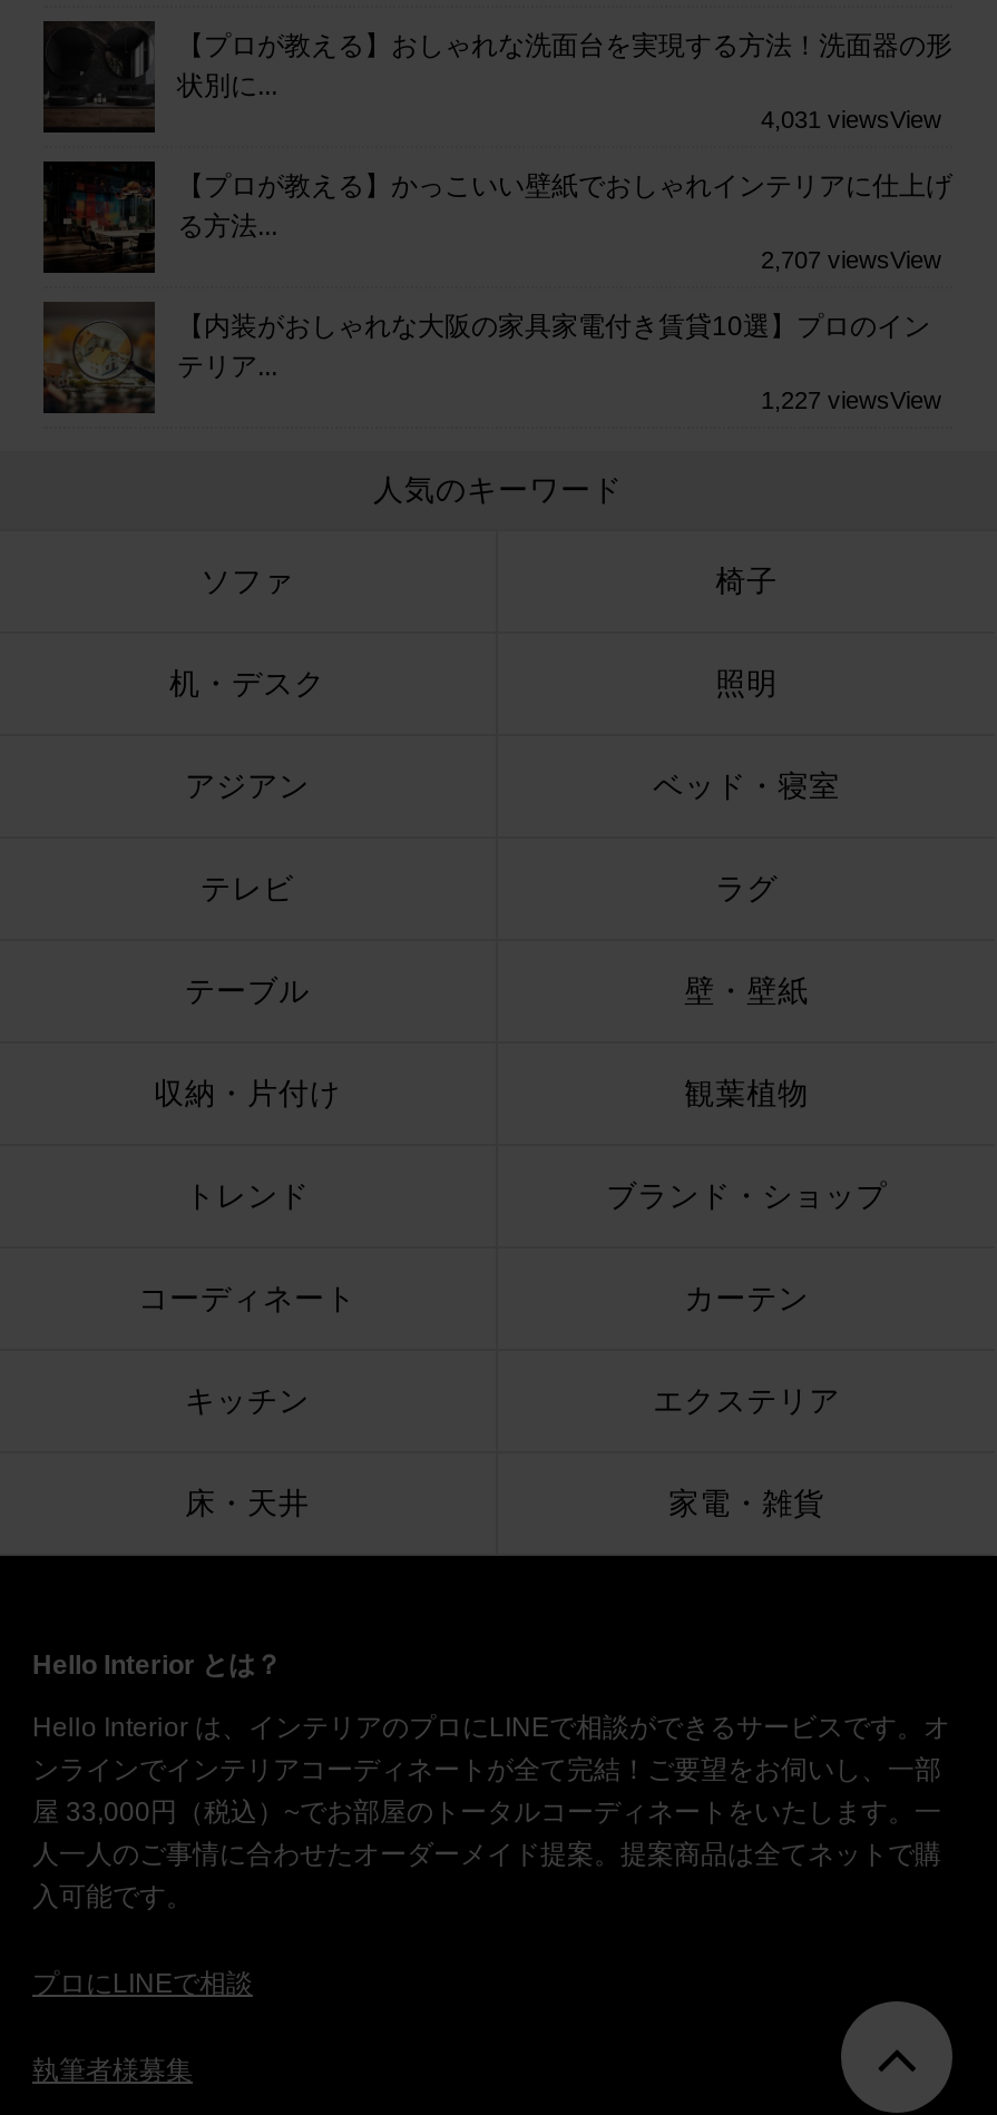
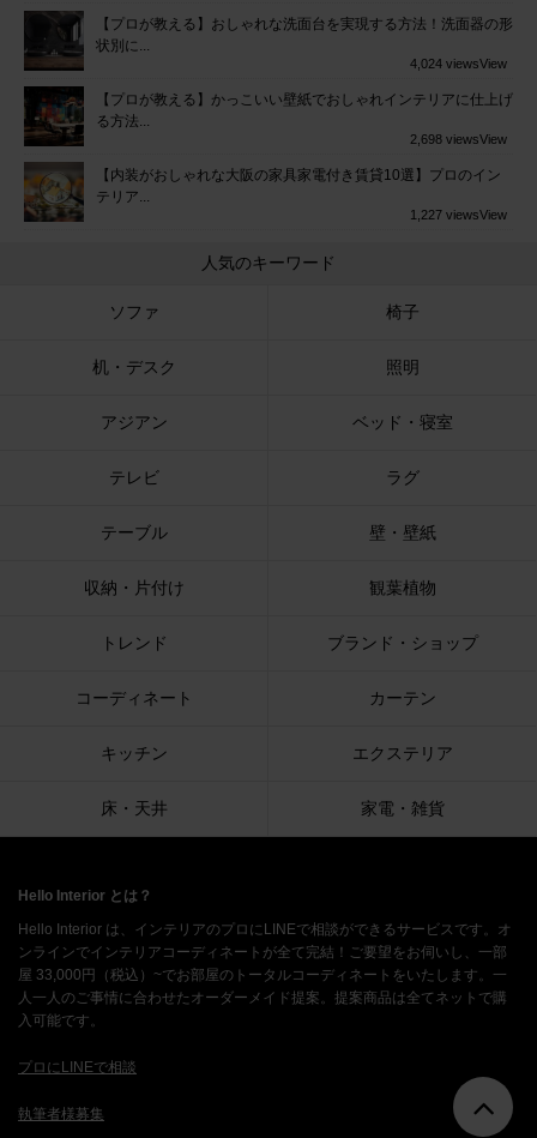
- 4,031 viewsView
+ 4,024 viewsView

- 2,707 viewsView
+ 2,698 viewsView
